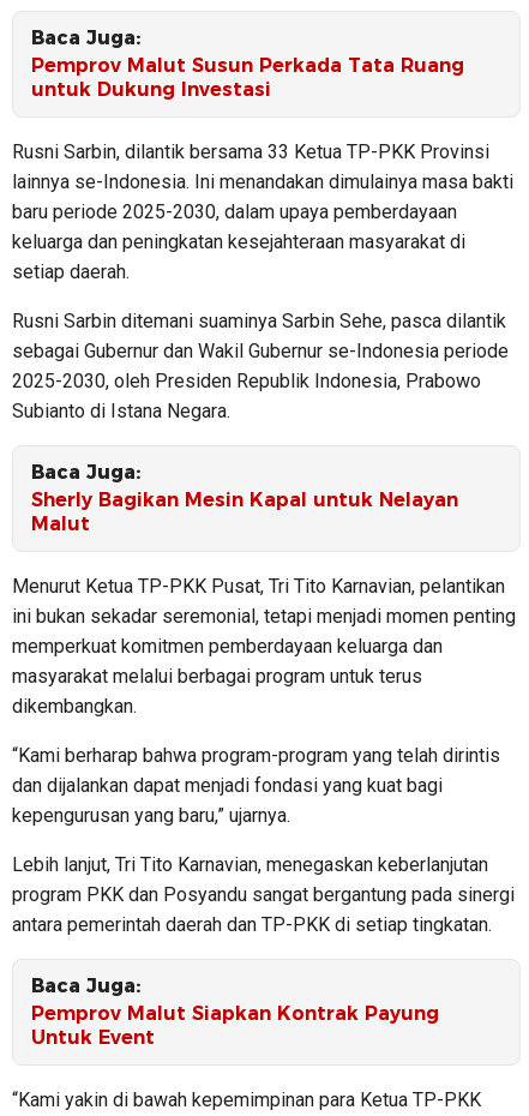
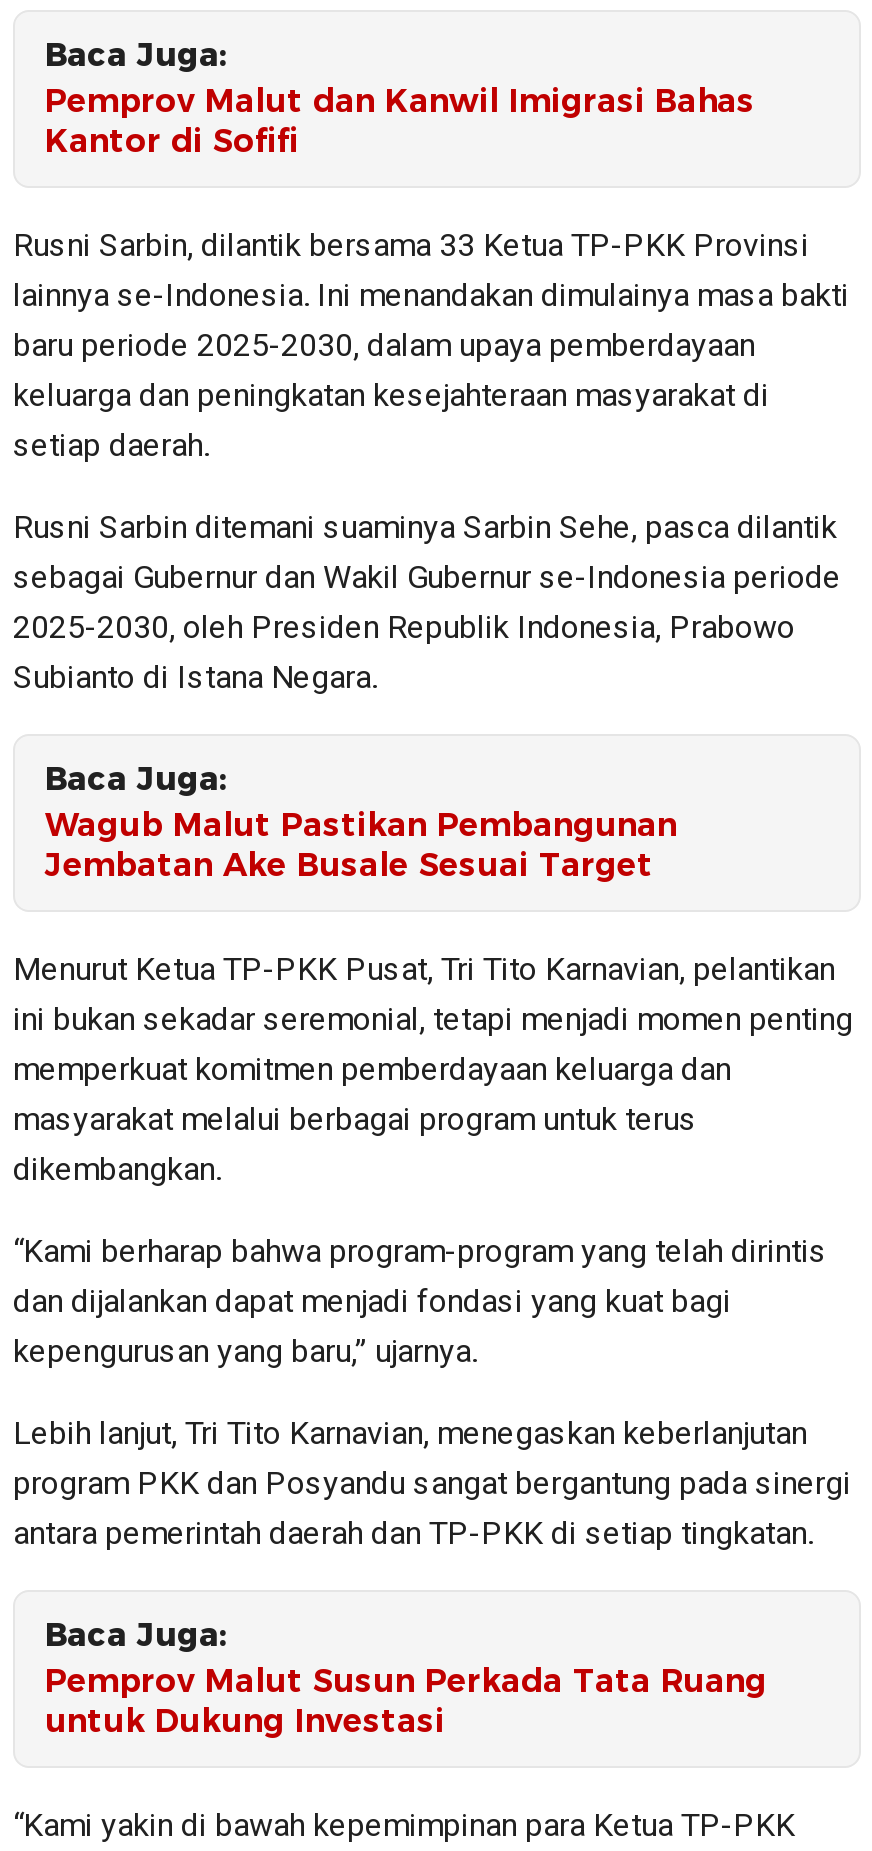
moved down: Pemprov Malut Susun Perkada Tata Ruang | untuk Dukung Investasi

+ Pemprov Malut dan Kanwil Imigrasi Bahas
+ Kantor di Sofifi

- Sherly Bagikan Mesin Kapal untuk Nelayan
- Malut
+ Wagub Malut Pastikan Pembangunan
+ Jembatan Ake Busale Sesuai Target

- Pemprov Malut Siapkan Kontrak Payung
- Untuk Event
